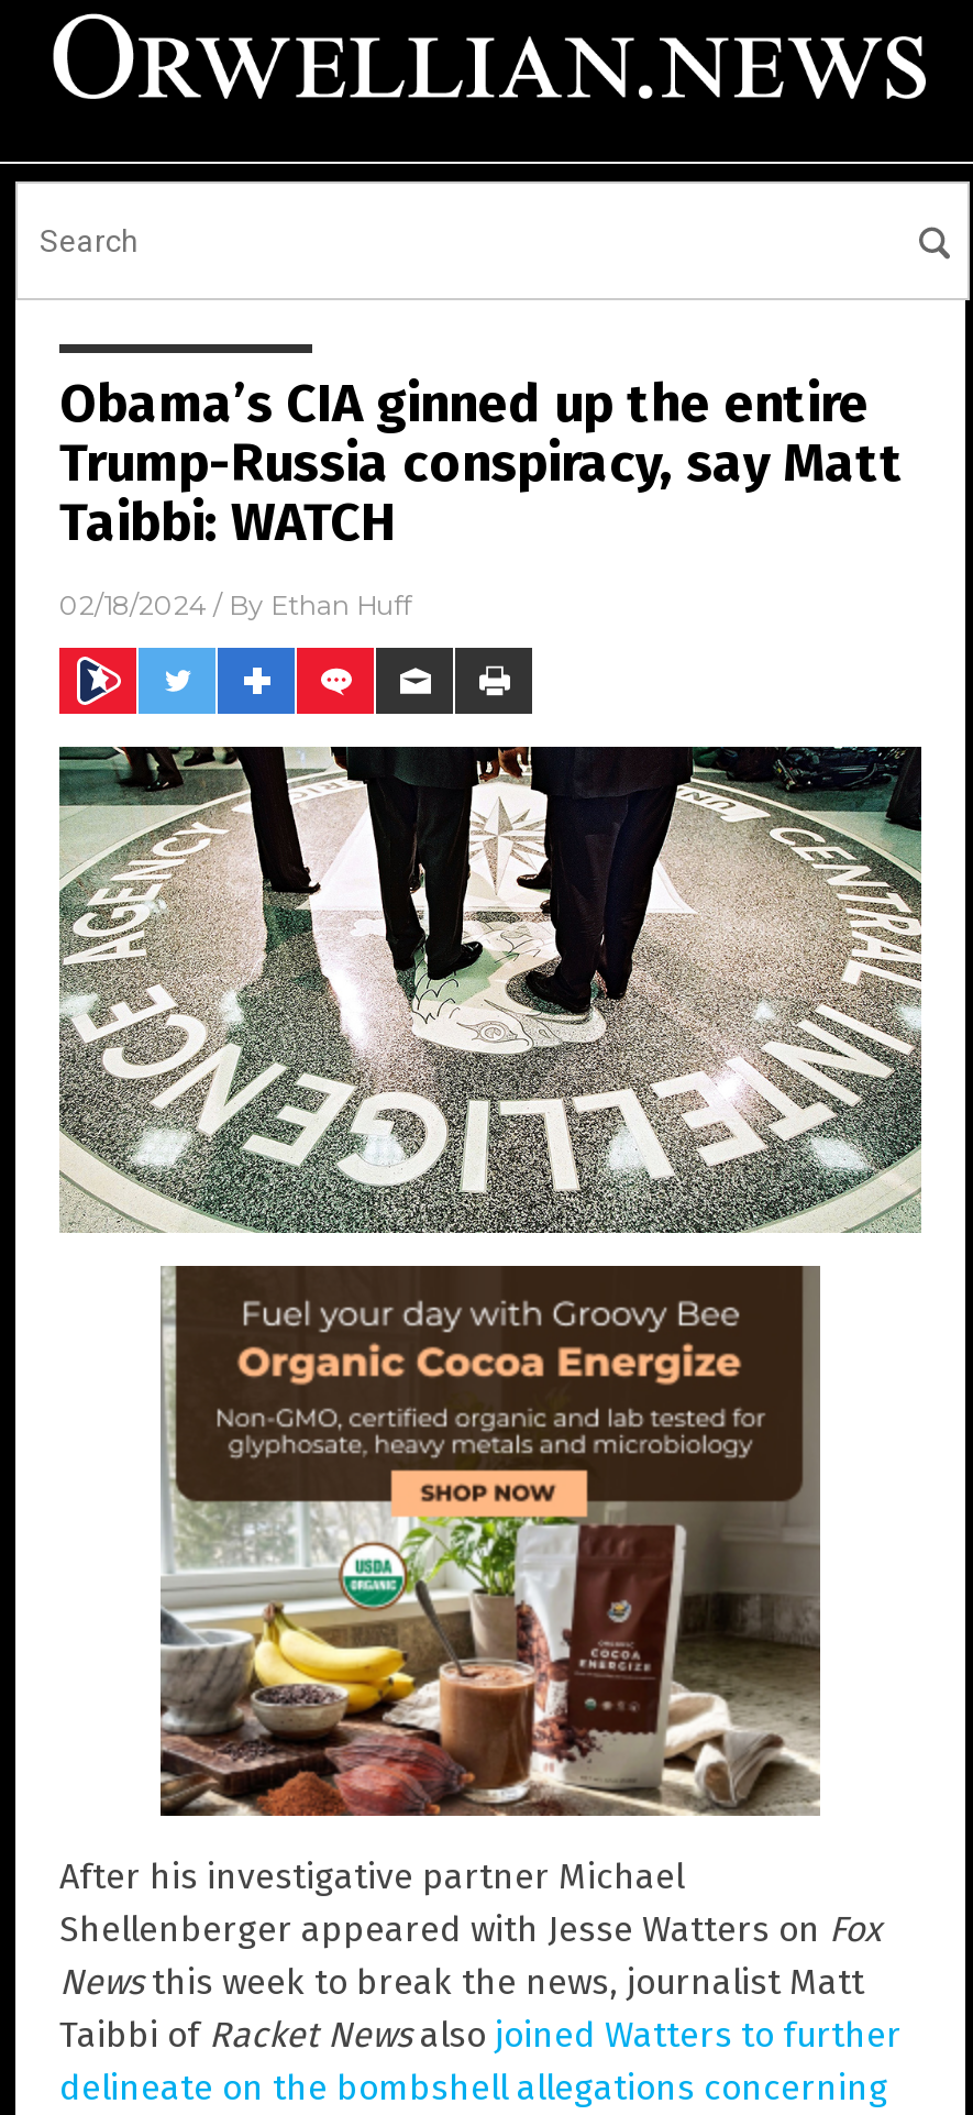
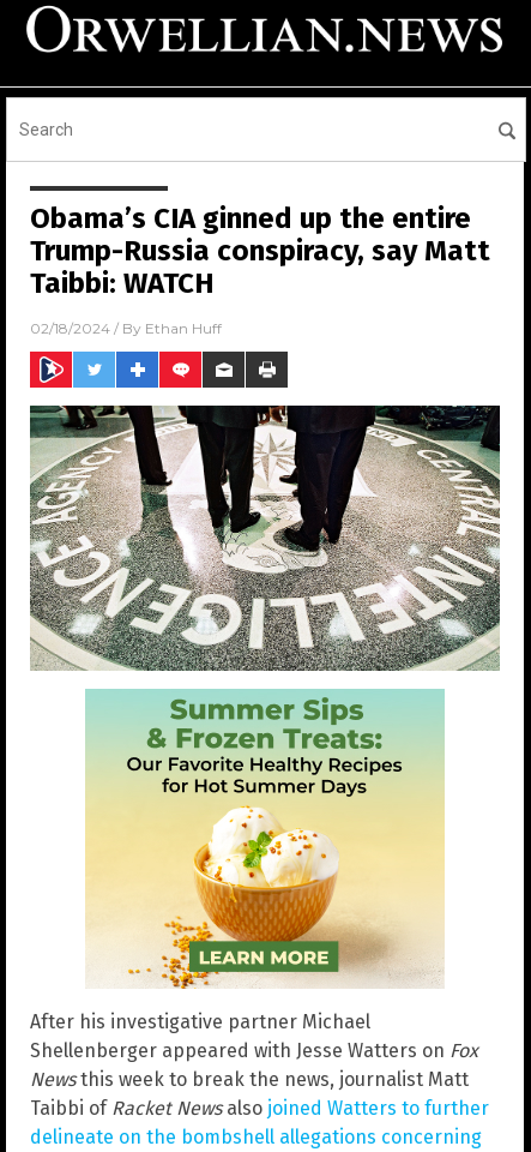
- [image]
+ [image]
